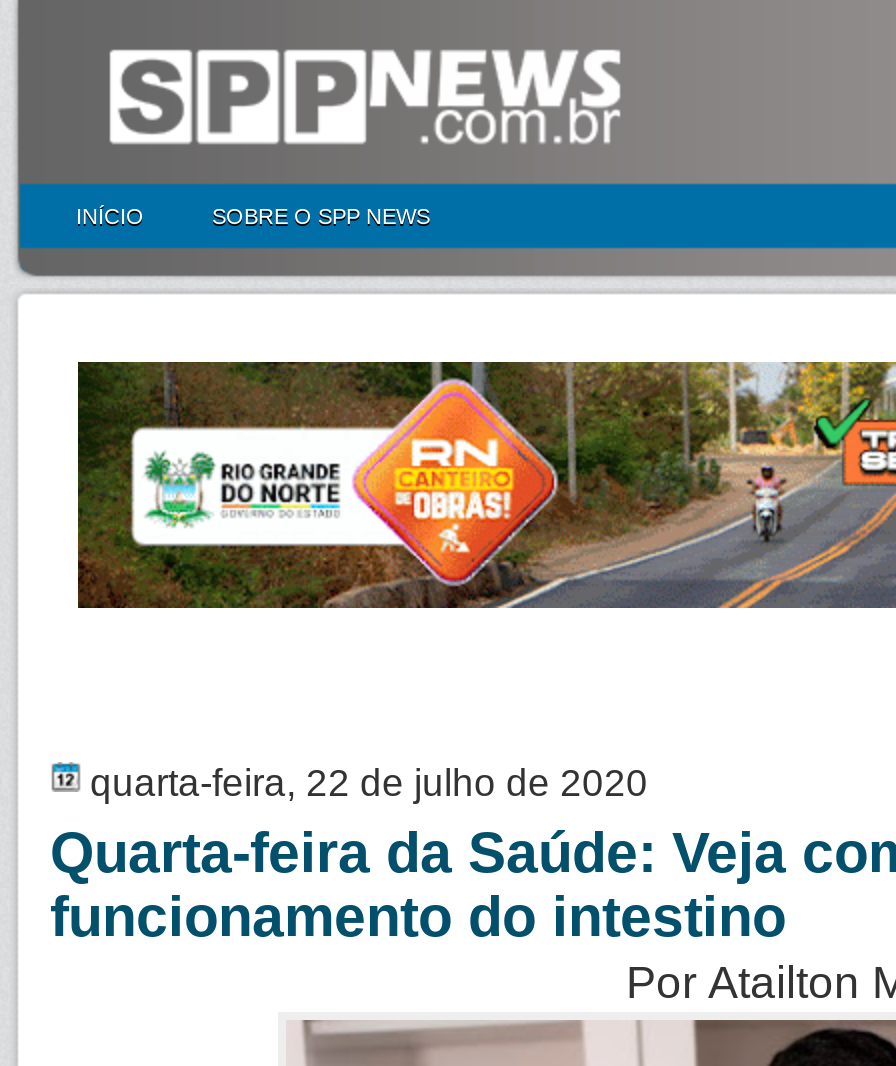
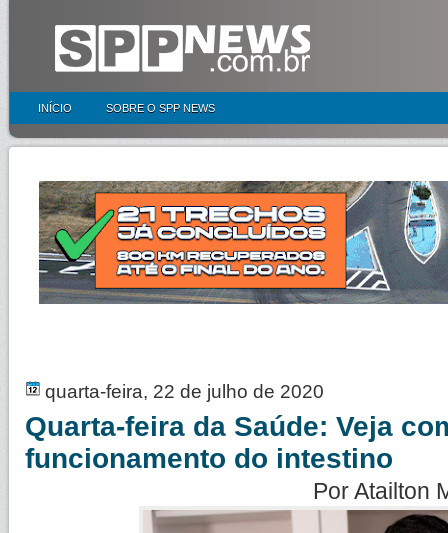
- [image]
+ [image]
